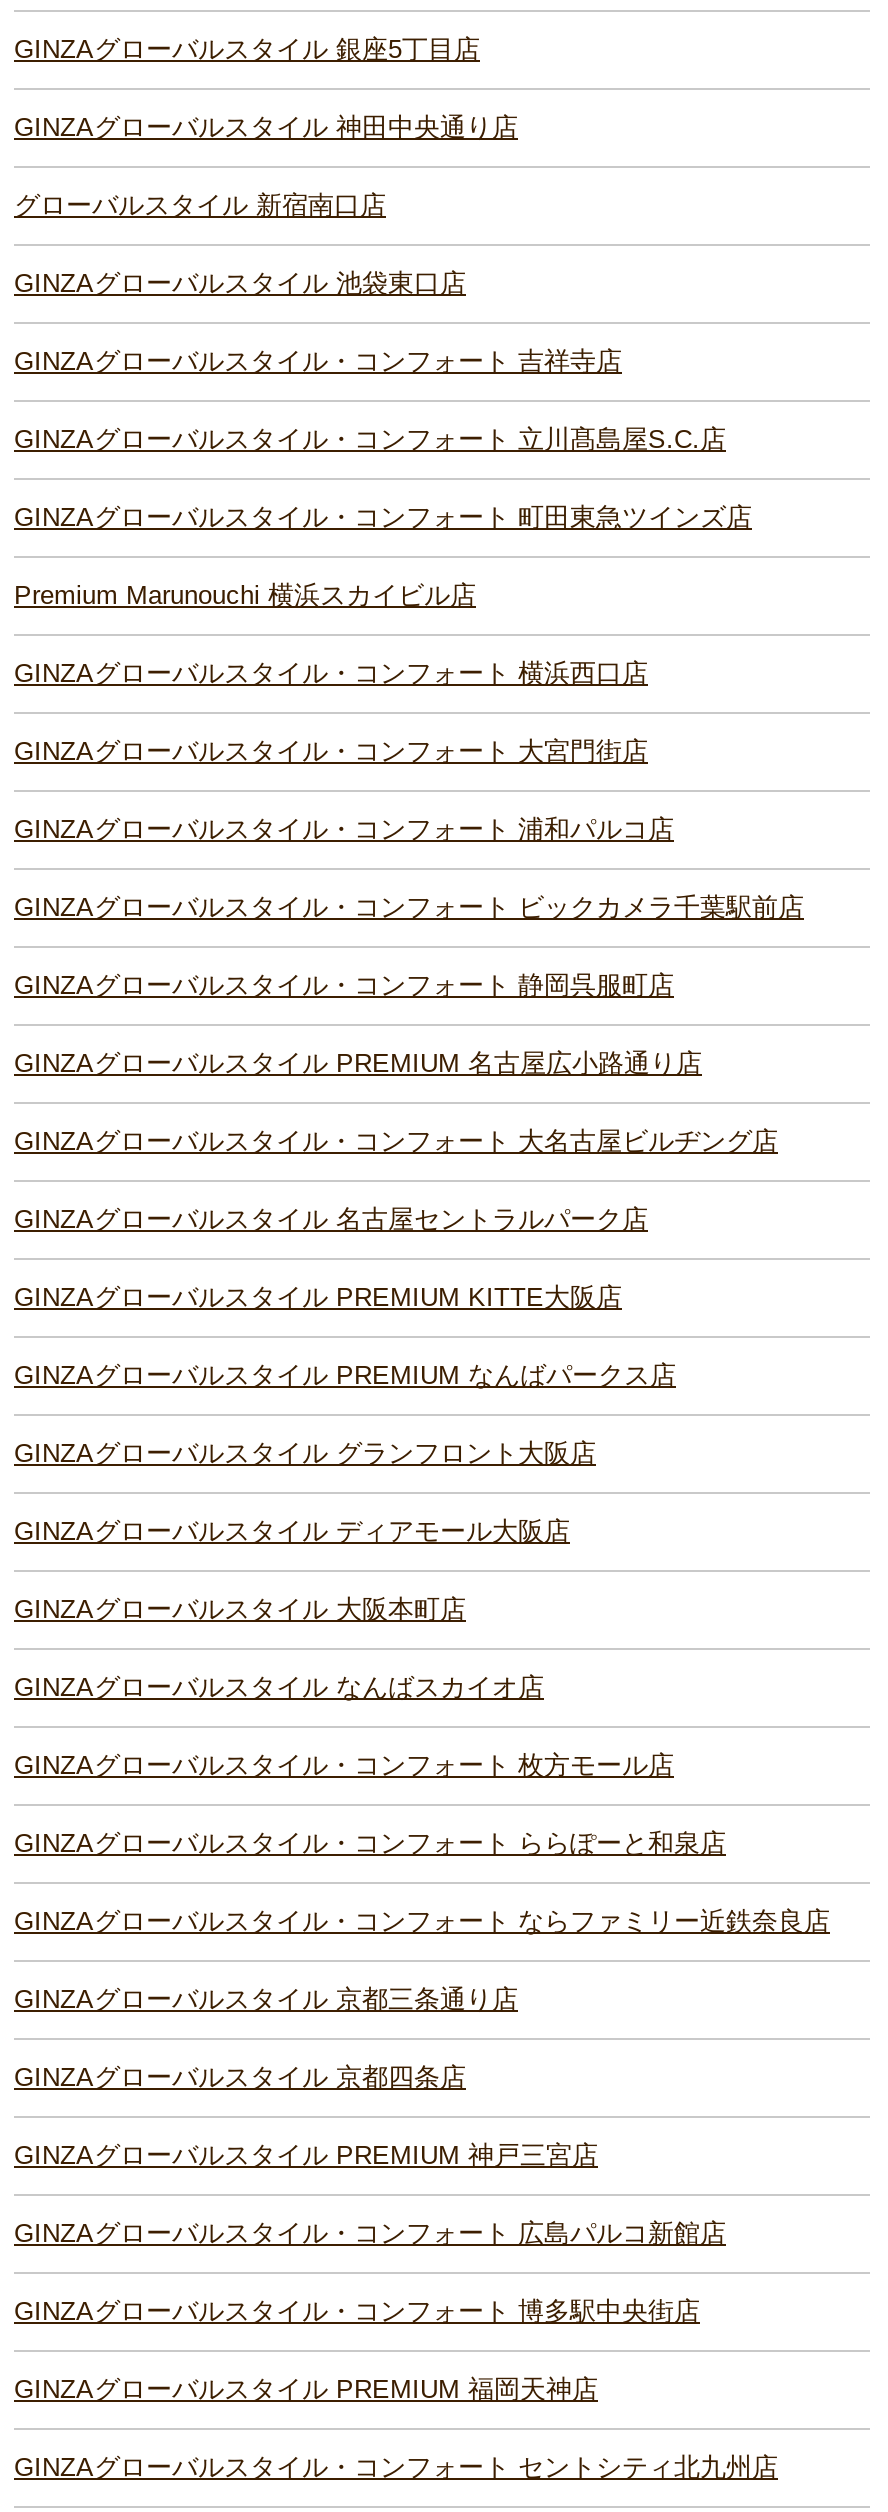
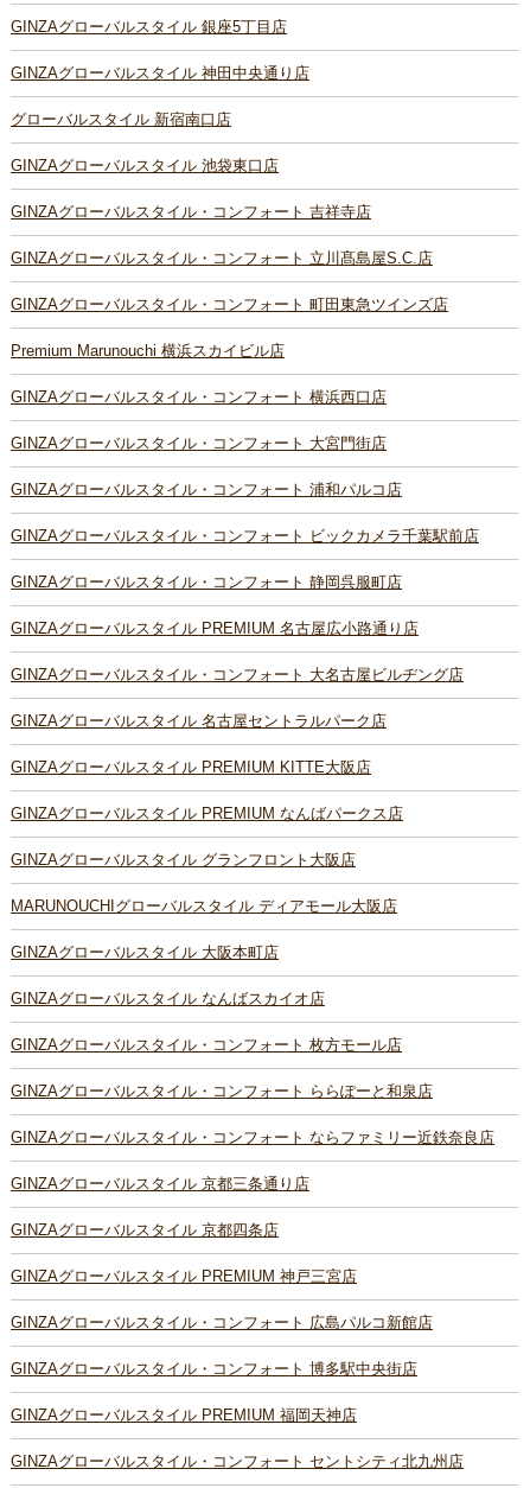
- GINZAグローバルスタイル ディアモール大阪店
+ MARUNOUCHIグローバルスタイル ディアモール大阪店
